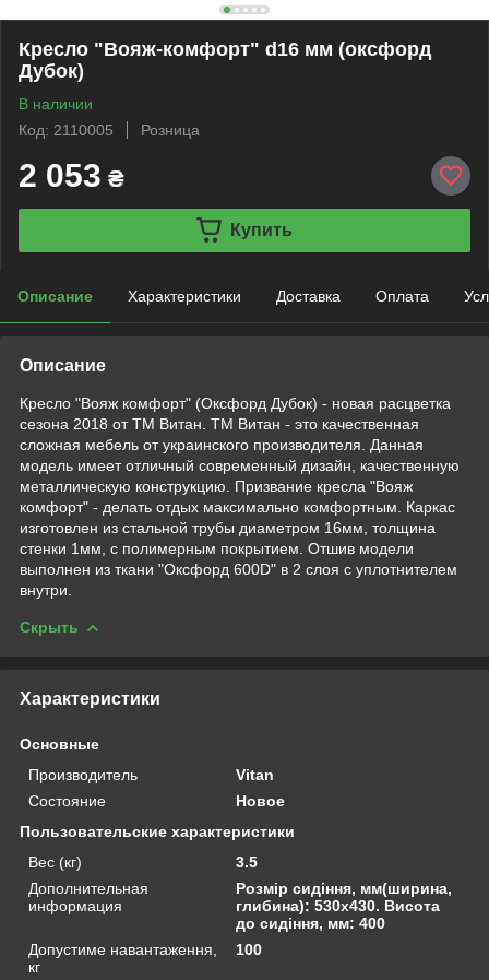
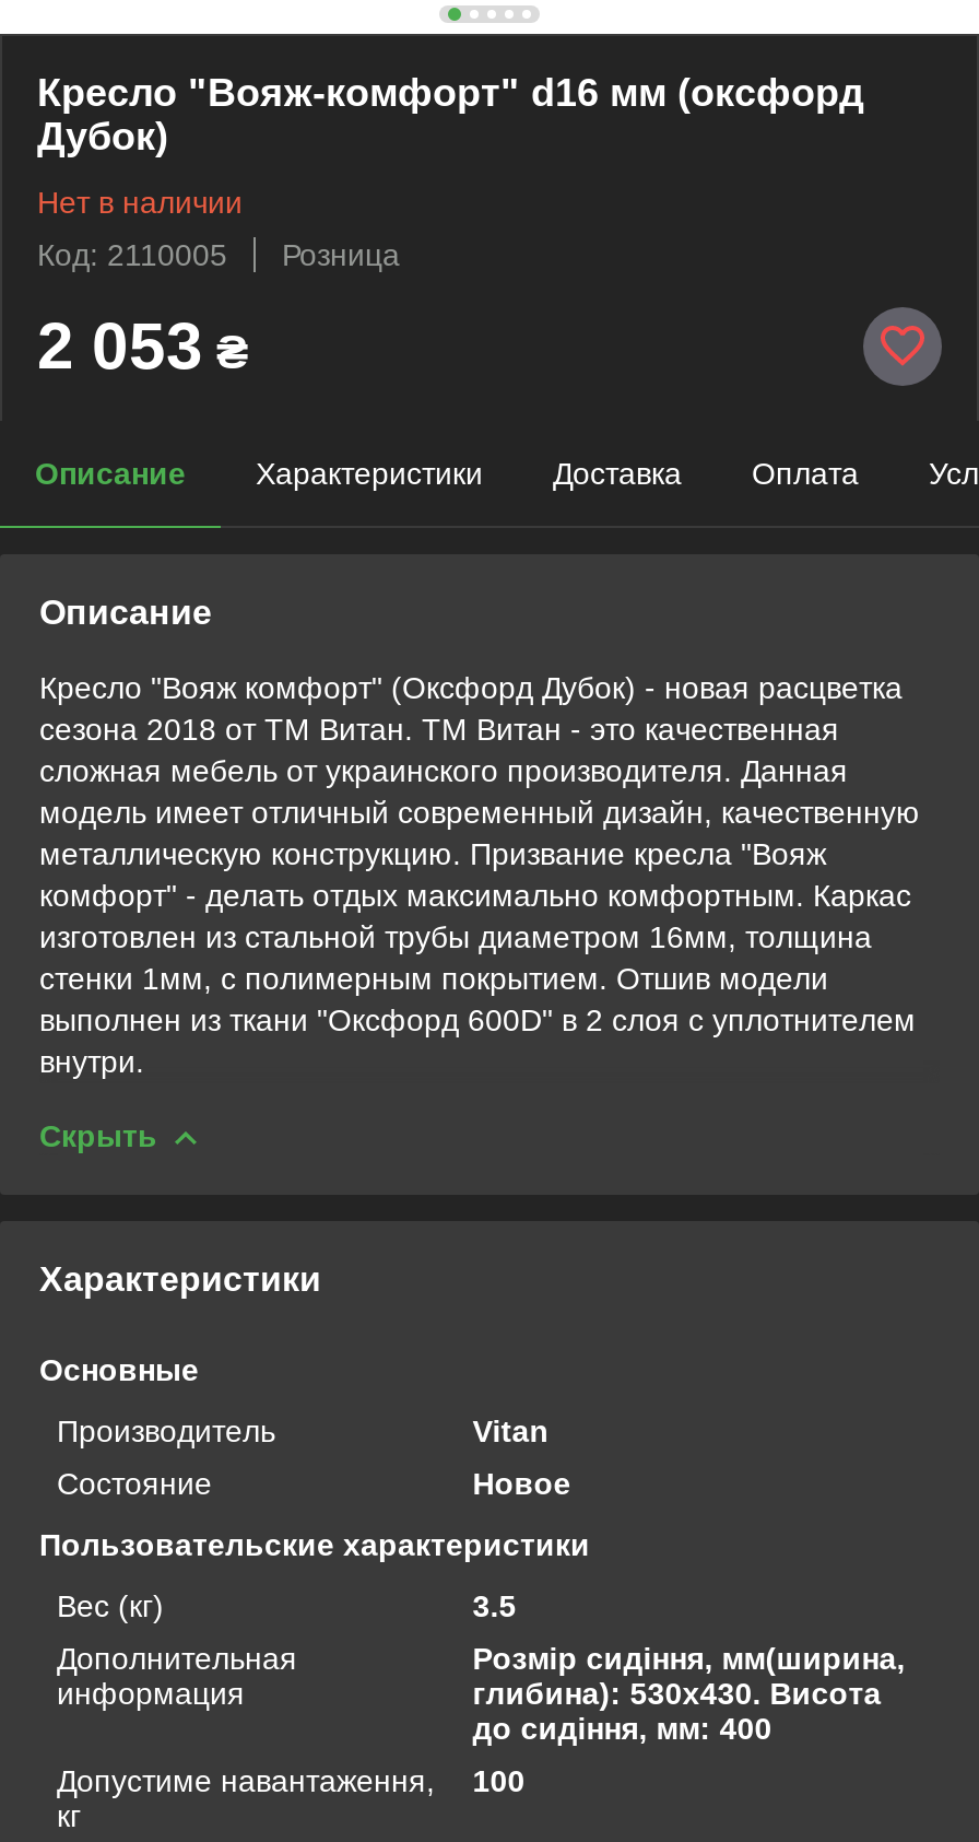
- В наличии
+ Нет в наличии

- Купить
